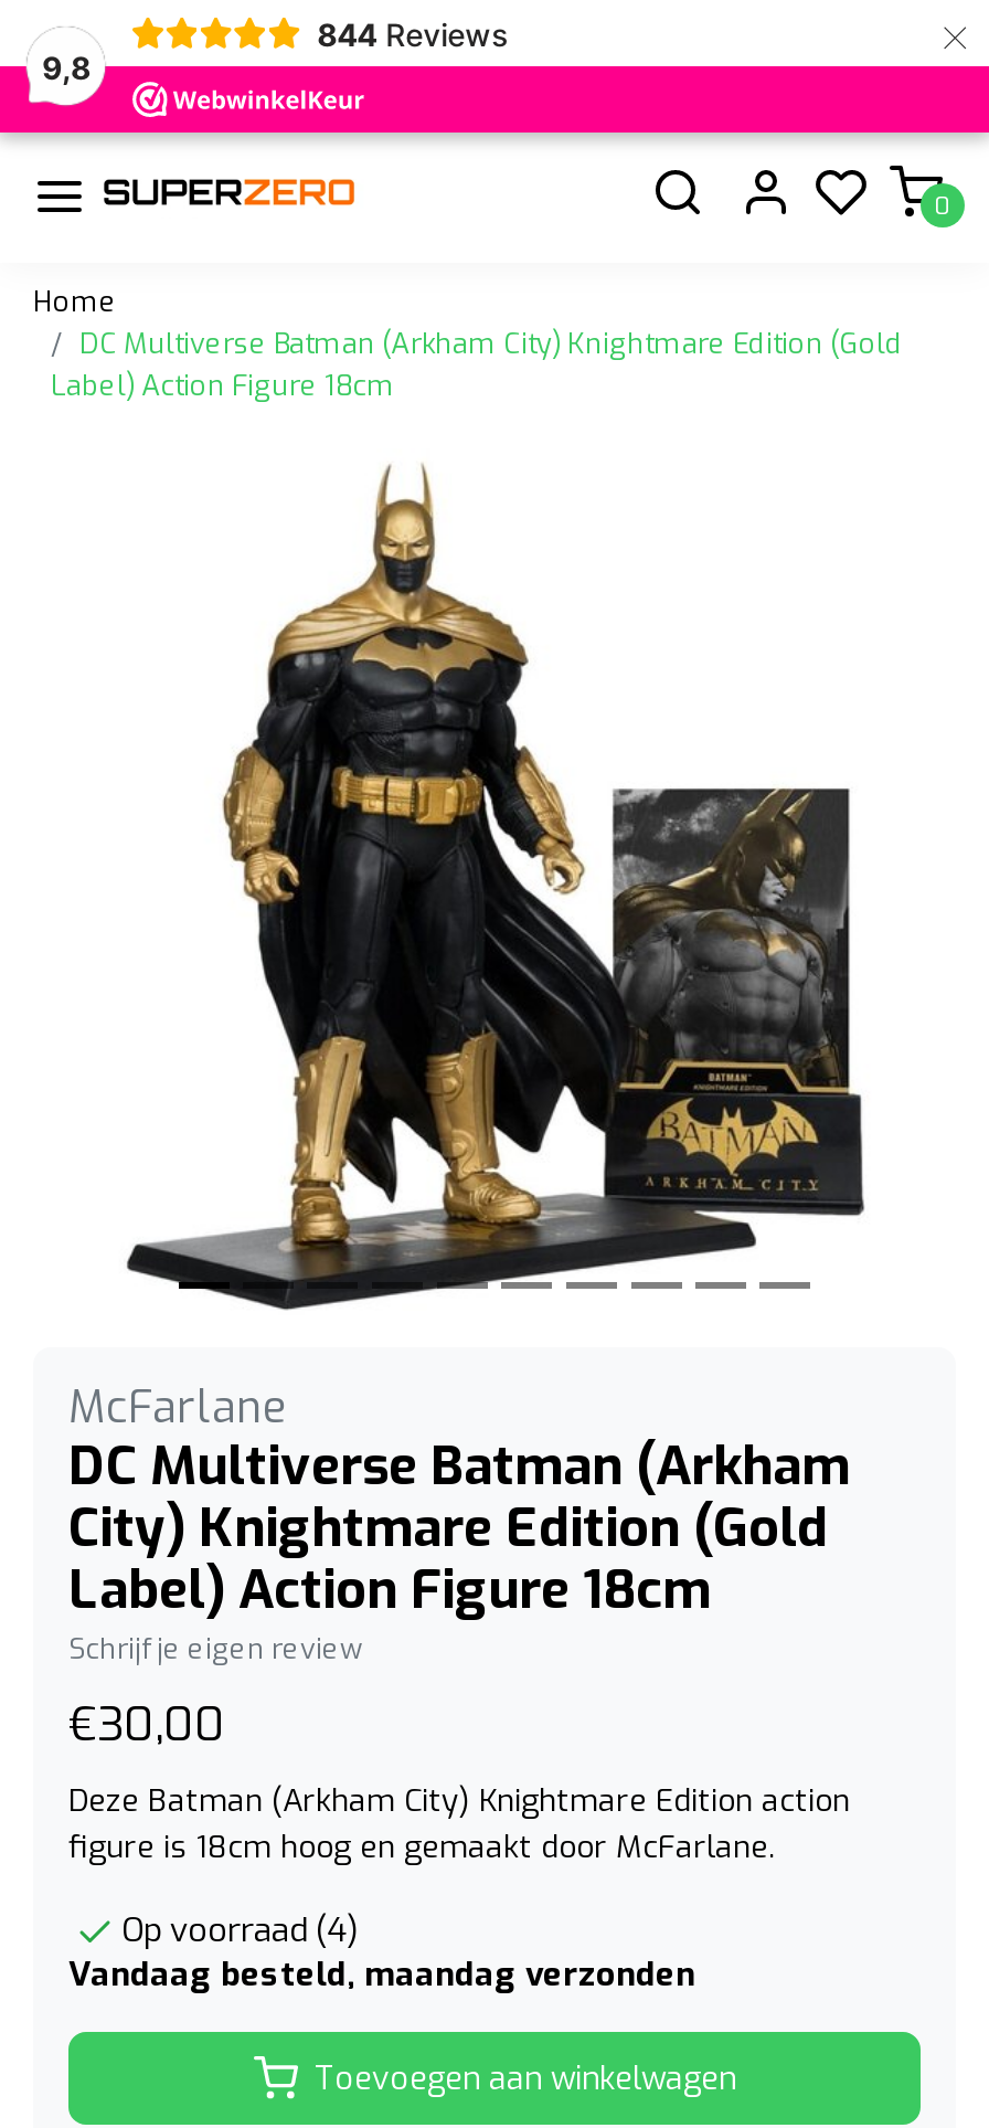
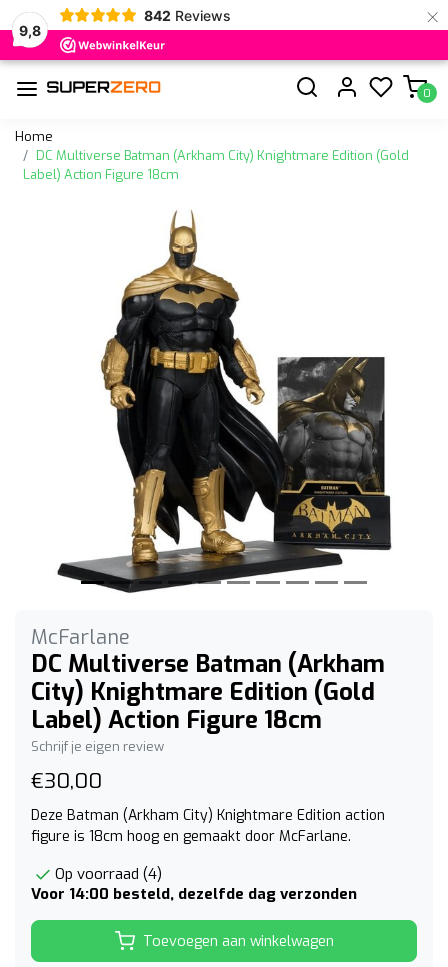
- 844 Reviews
+ 842 Reviews

- Vandaag besteld, maandag verzonden
+ Voor 14:00 besteld, dezelfde dag verzonden
